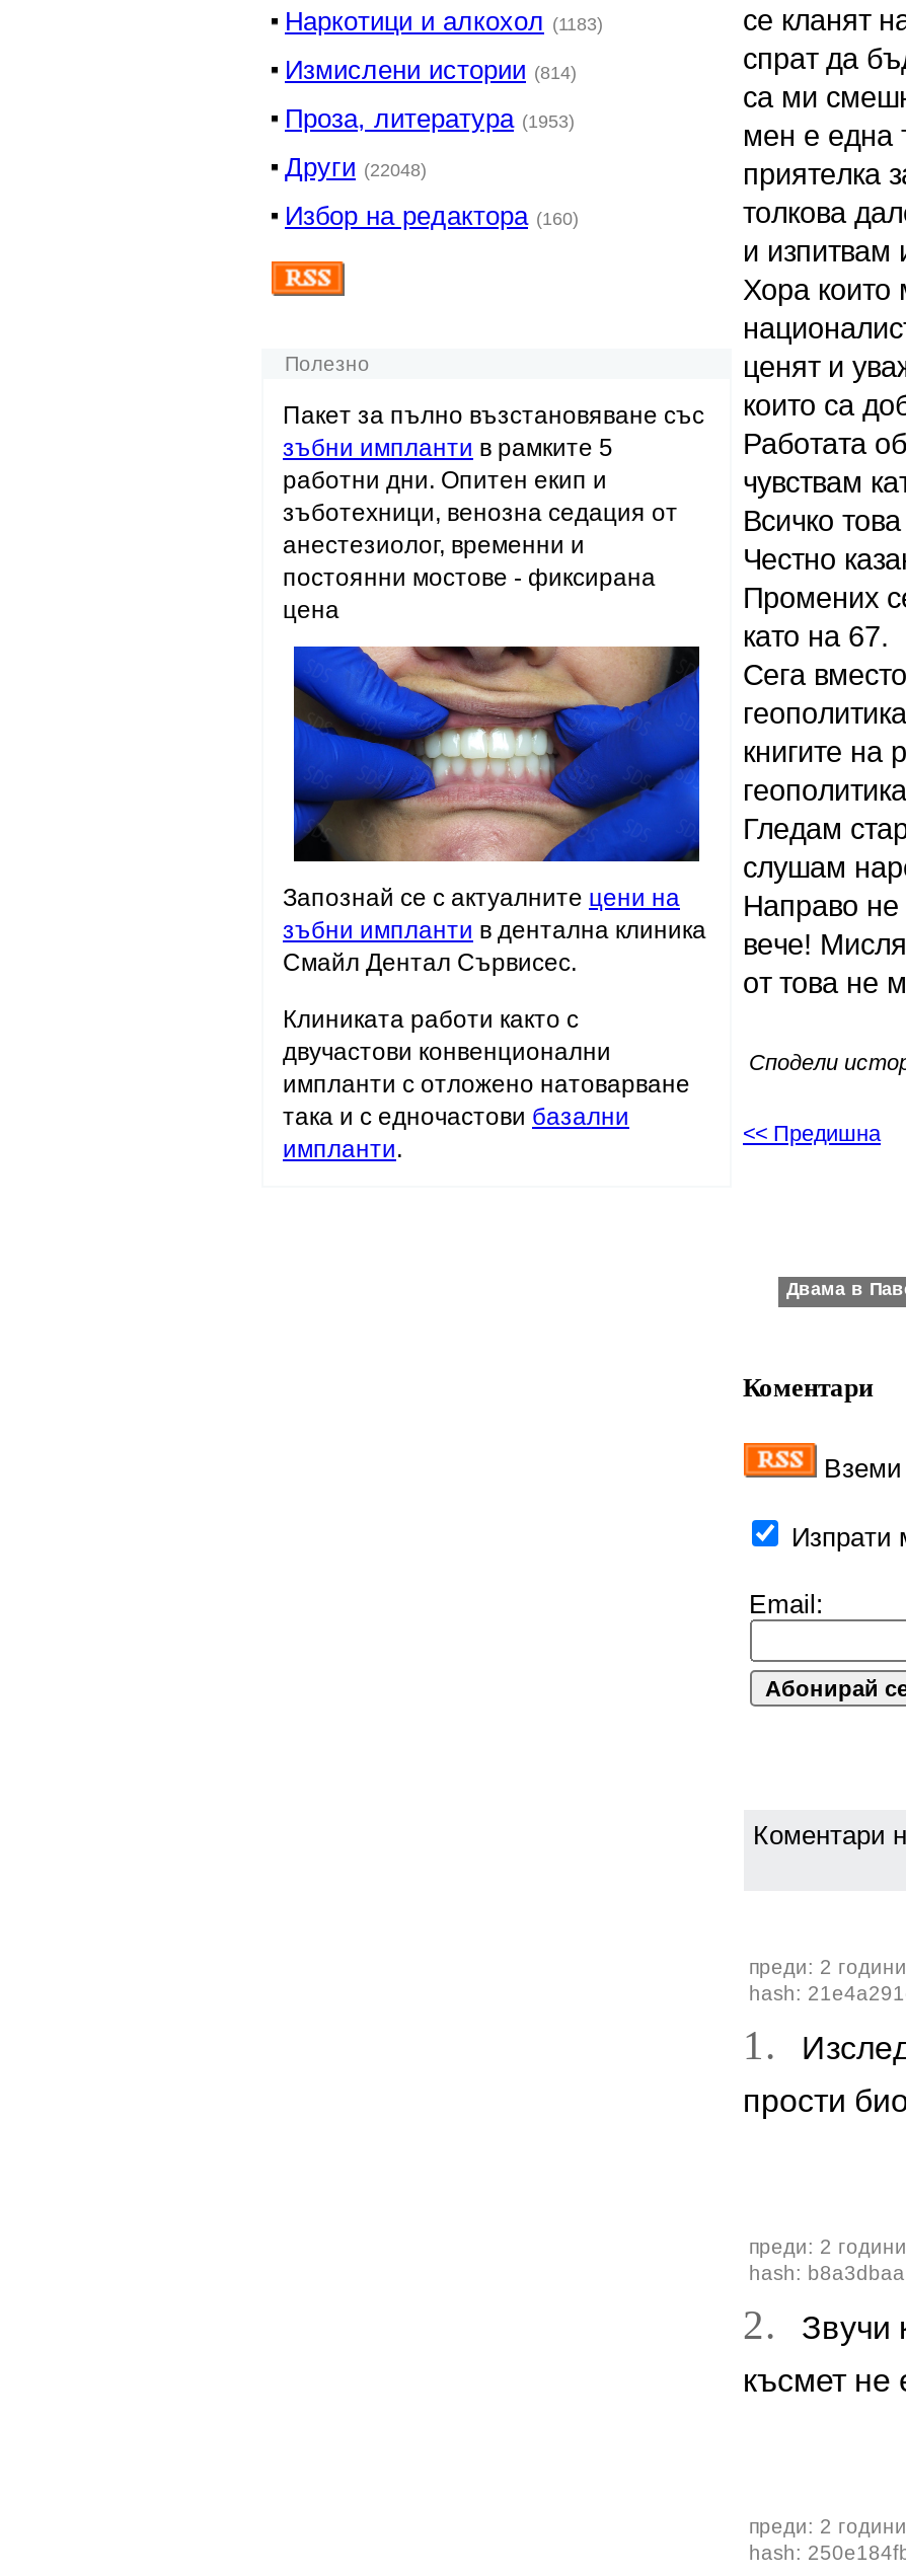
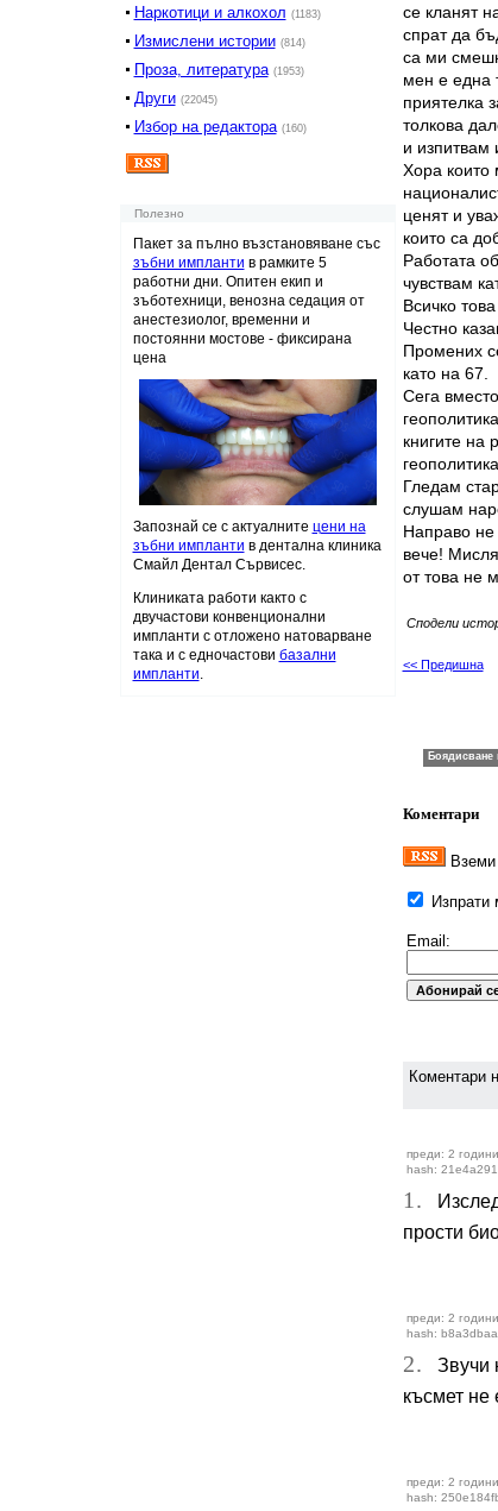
- Други (22048)
+ Други (22045)
